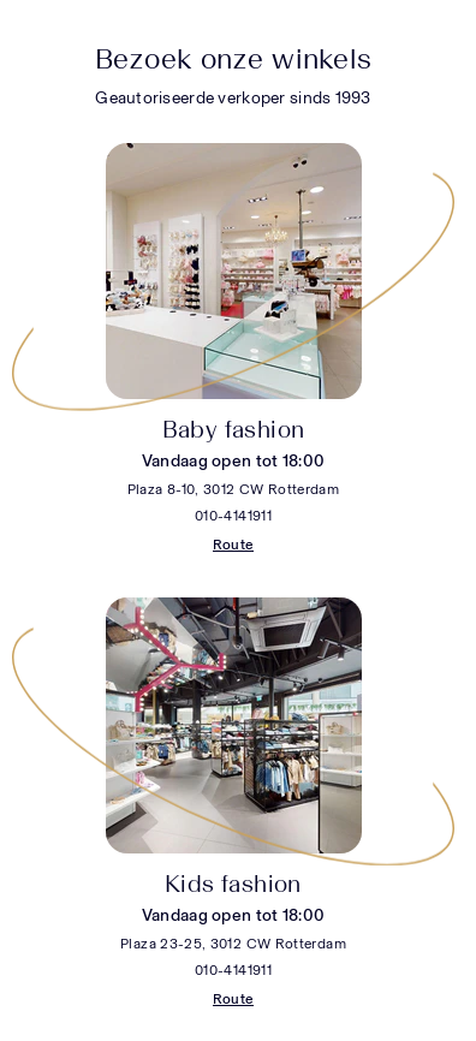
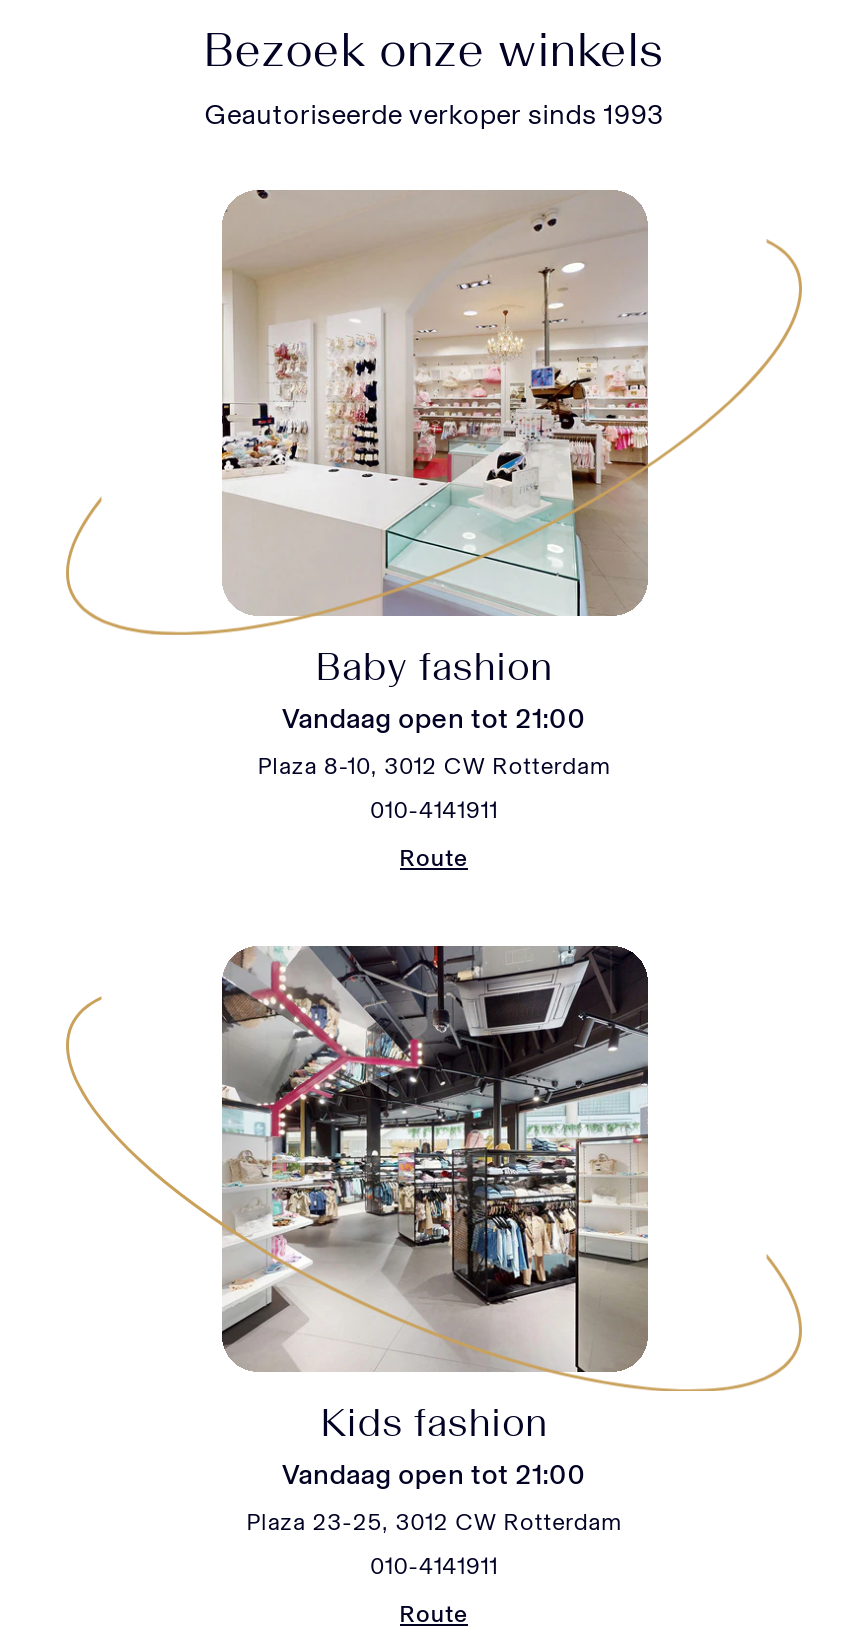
- Vandaag open tot 18:00
+ Vandaag open tot 21:00

- Vandaag open tot 18:00
+ Vandaag open tot 21:00
